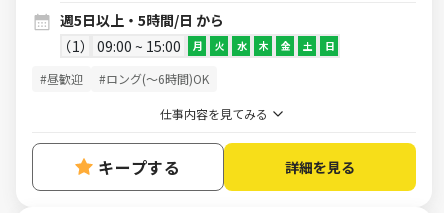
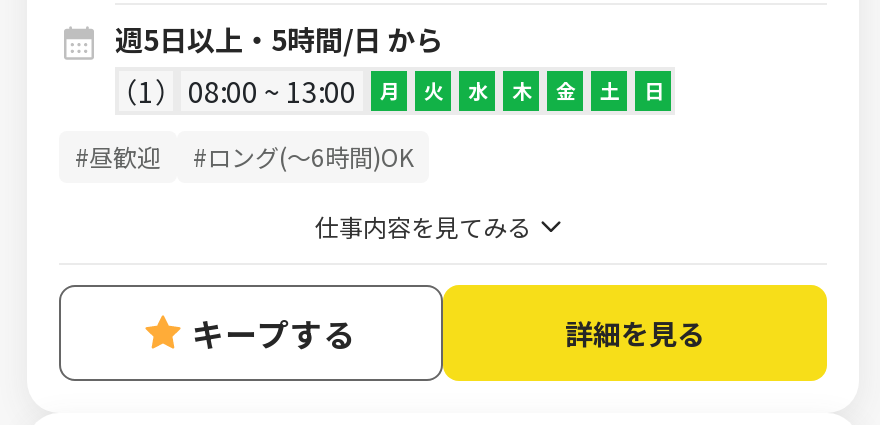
- 09:00 ~ 15:00
+ 08:00 ~ 13:00
